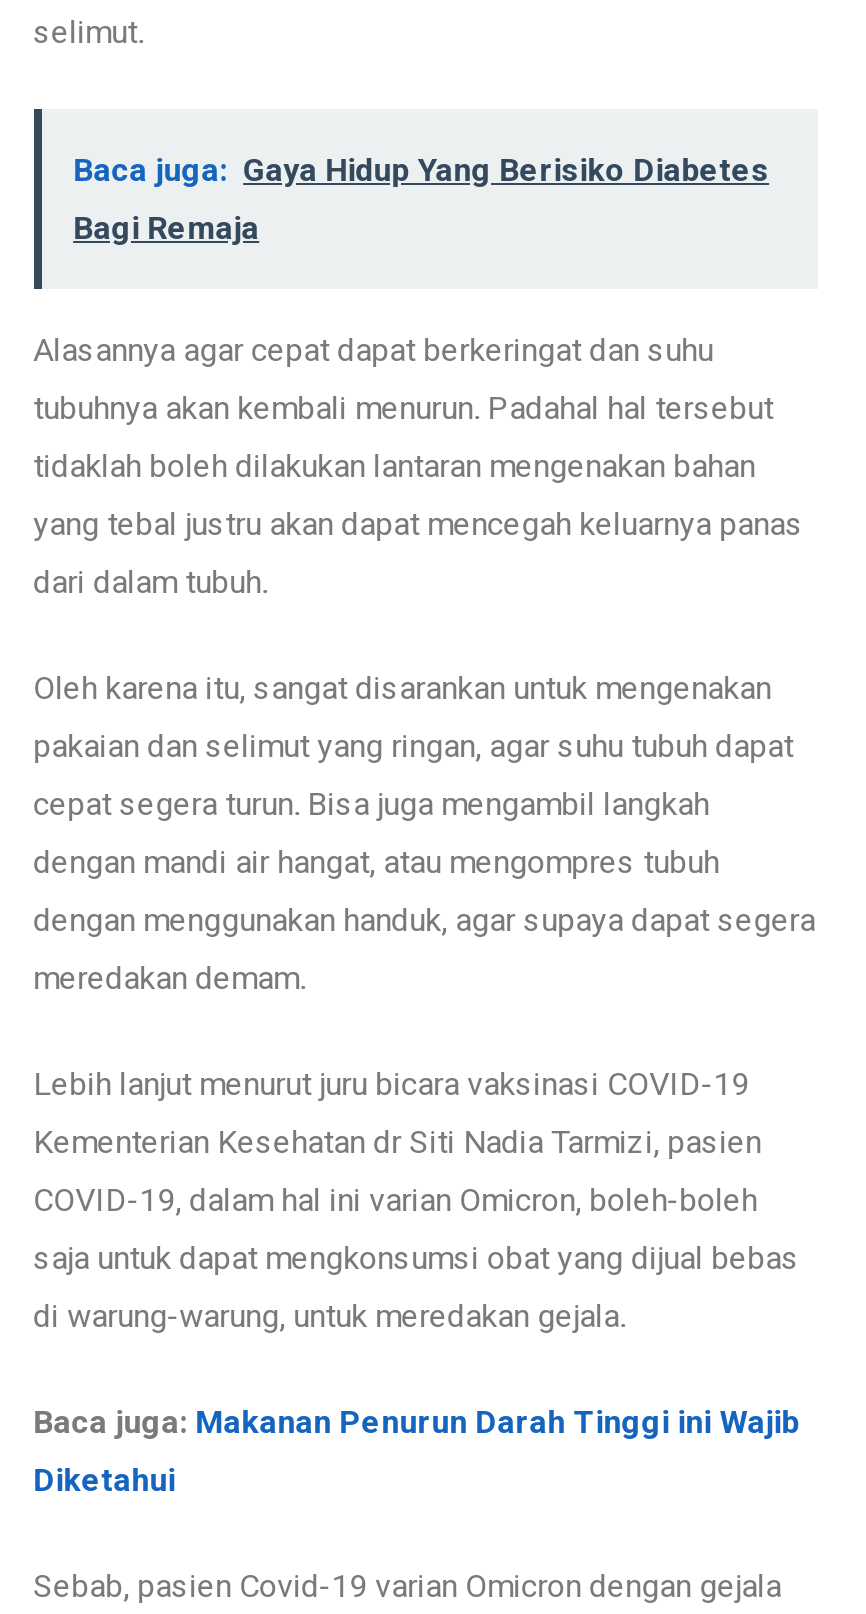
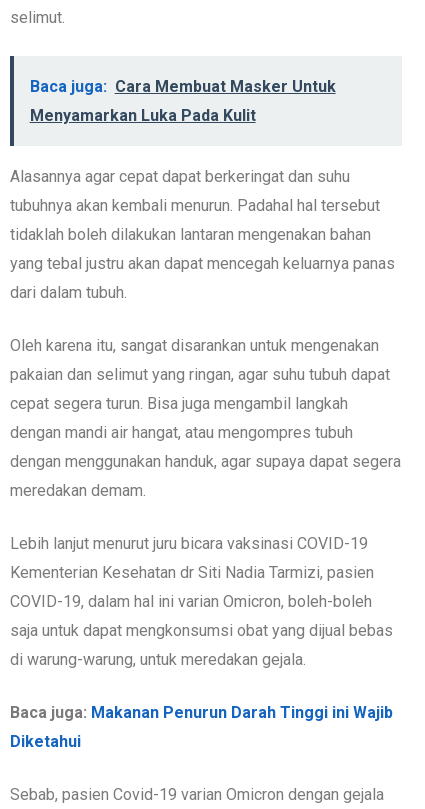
- Baca juga: Gaya Hidup Yang Berisiko Diabetes
+ Baca juga: Cara Membuat Masker Untuk

- Bagi Remaja
+ Menyamarkan Luka Pada Kulit
